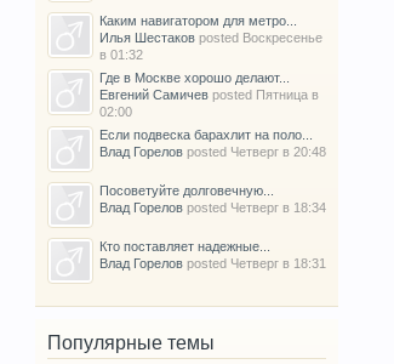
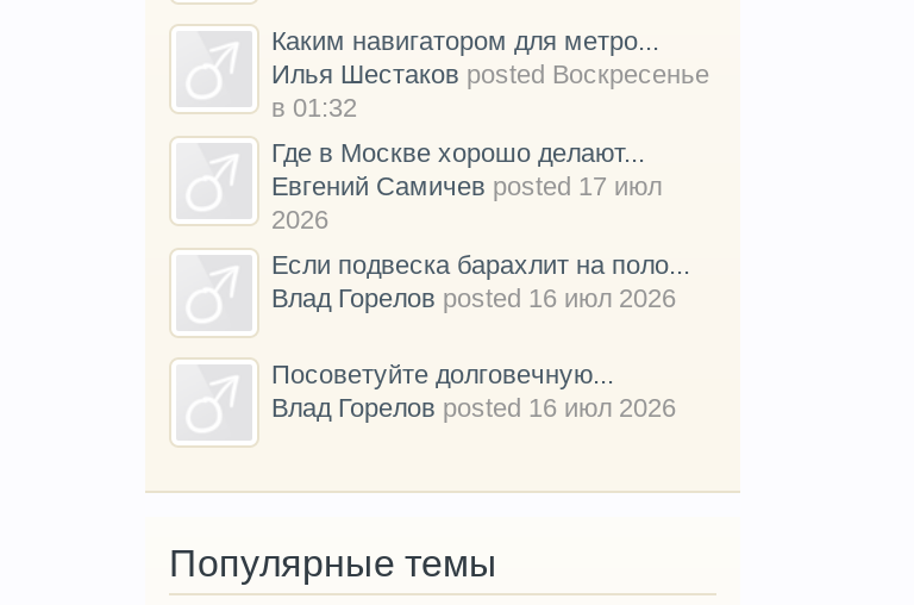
- Евгений Самичев posted Пятница в
+ Евгений Самичев posted 17 июл

- 02:00
+ 2026

- Влад Горелов posted Четверг в 20:48
+ Влад Горелов posted 16 июл 2026

- Влад Горелов posted Четверг в 18:34
- Кто поставляет надежные...
- Влад Горелов posted Четверг в 18:31
+ Влад Горелов posted 16 июл 2026
